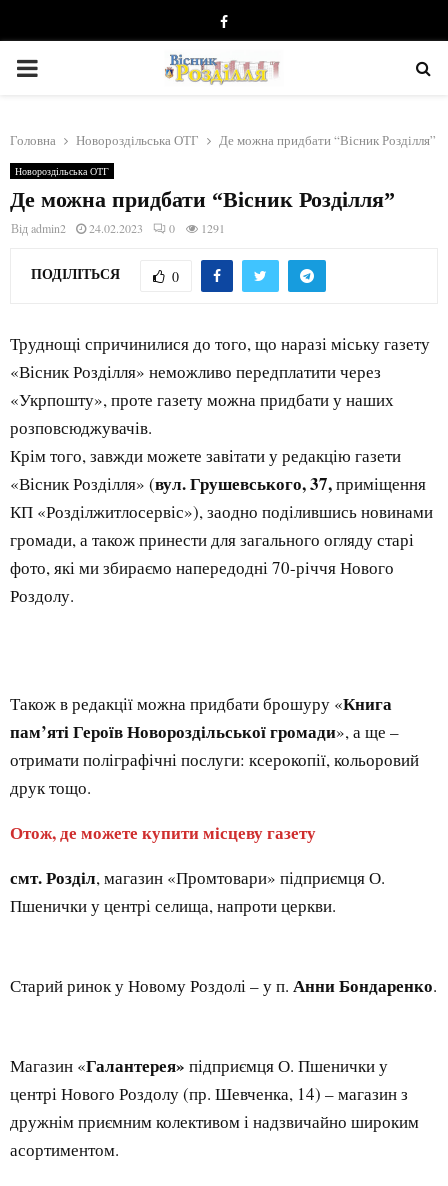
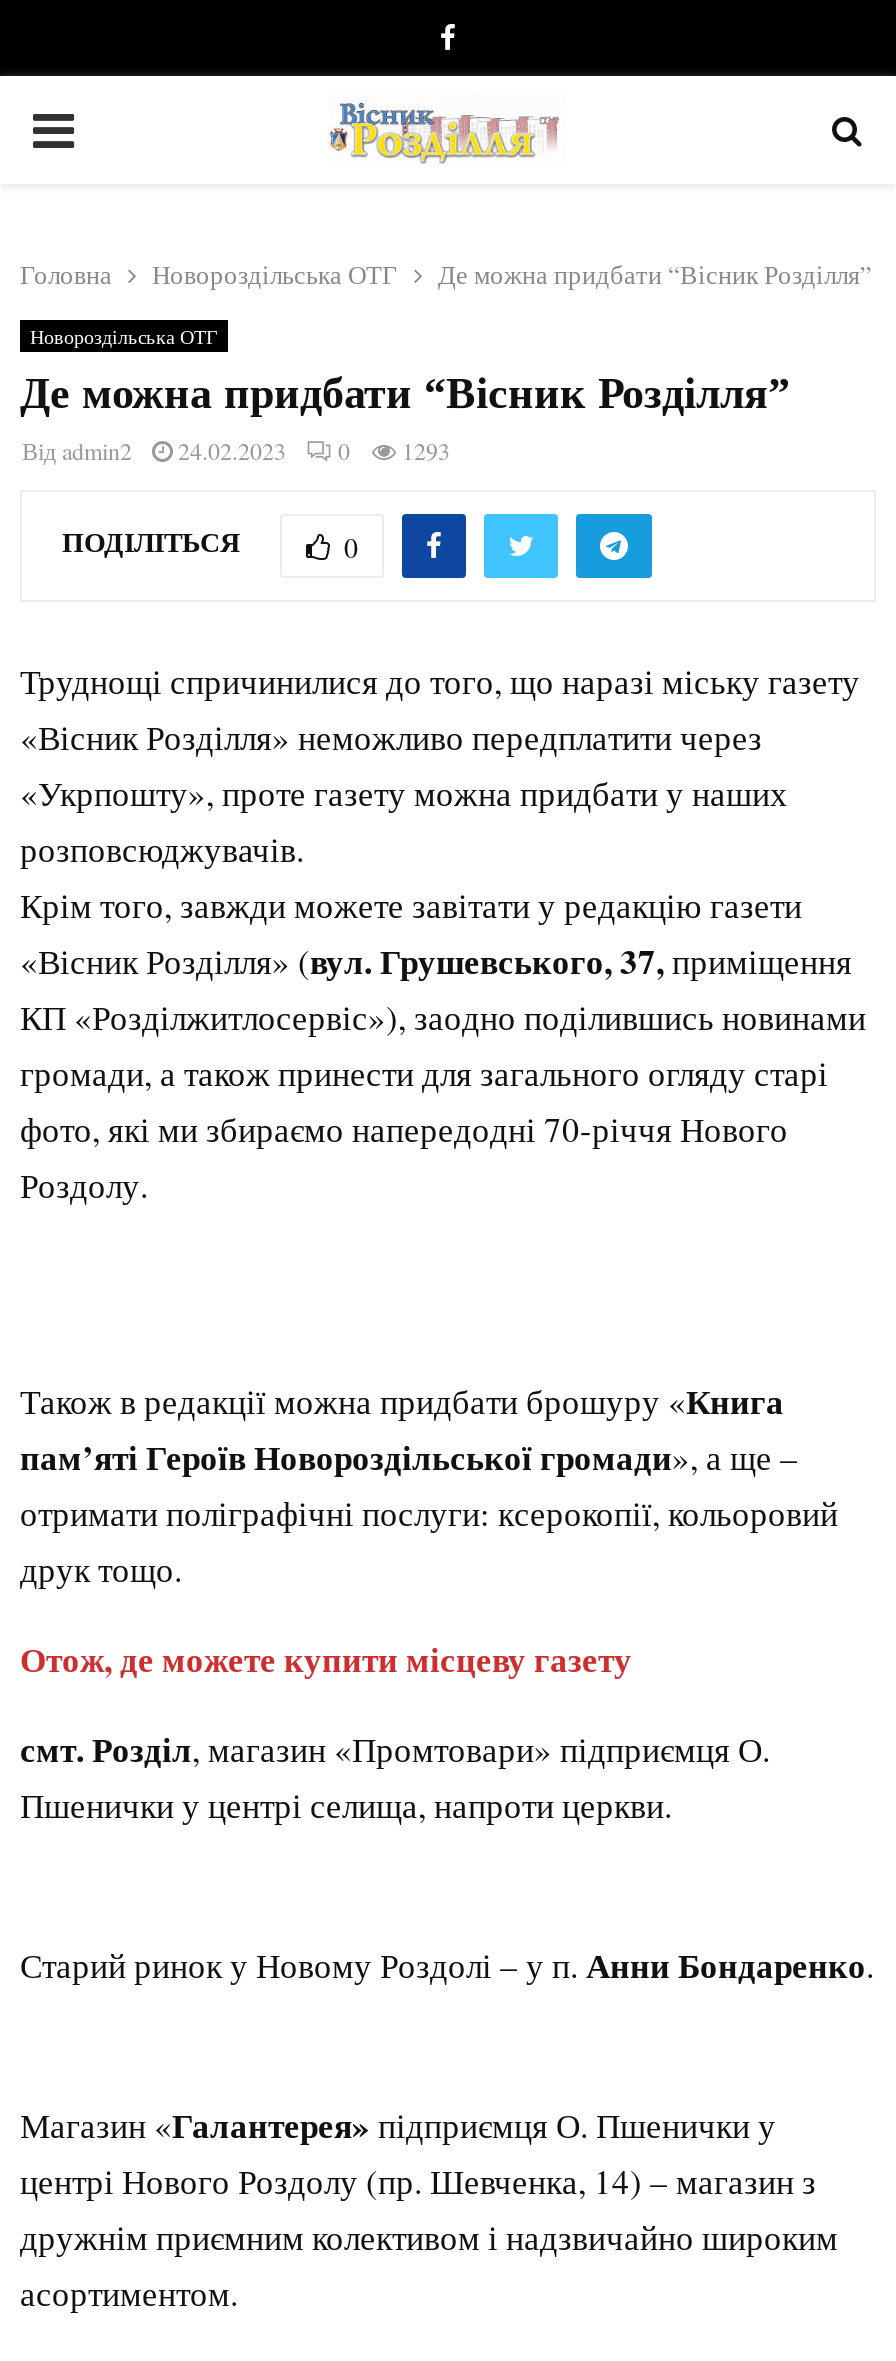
- Від admin2 24.02.2023 0 1291
+ Від admin2 24.02.2023 0 1293
